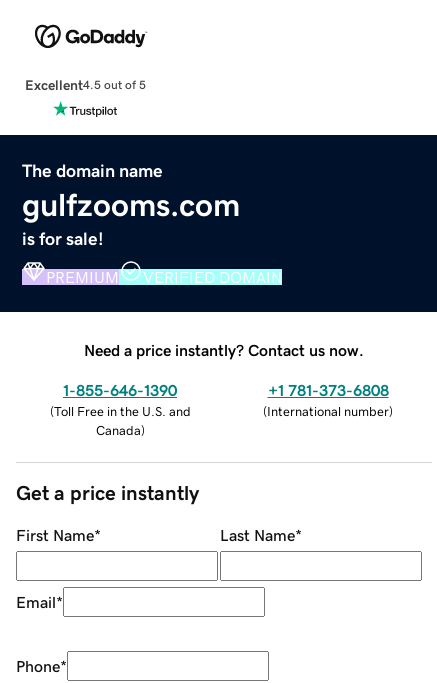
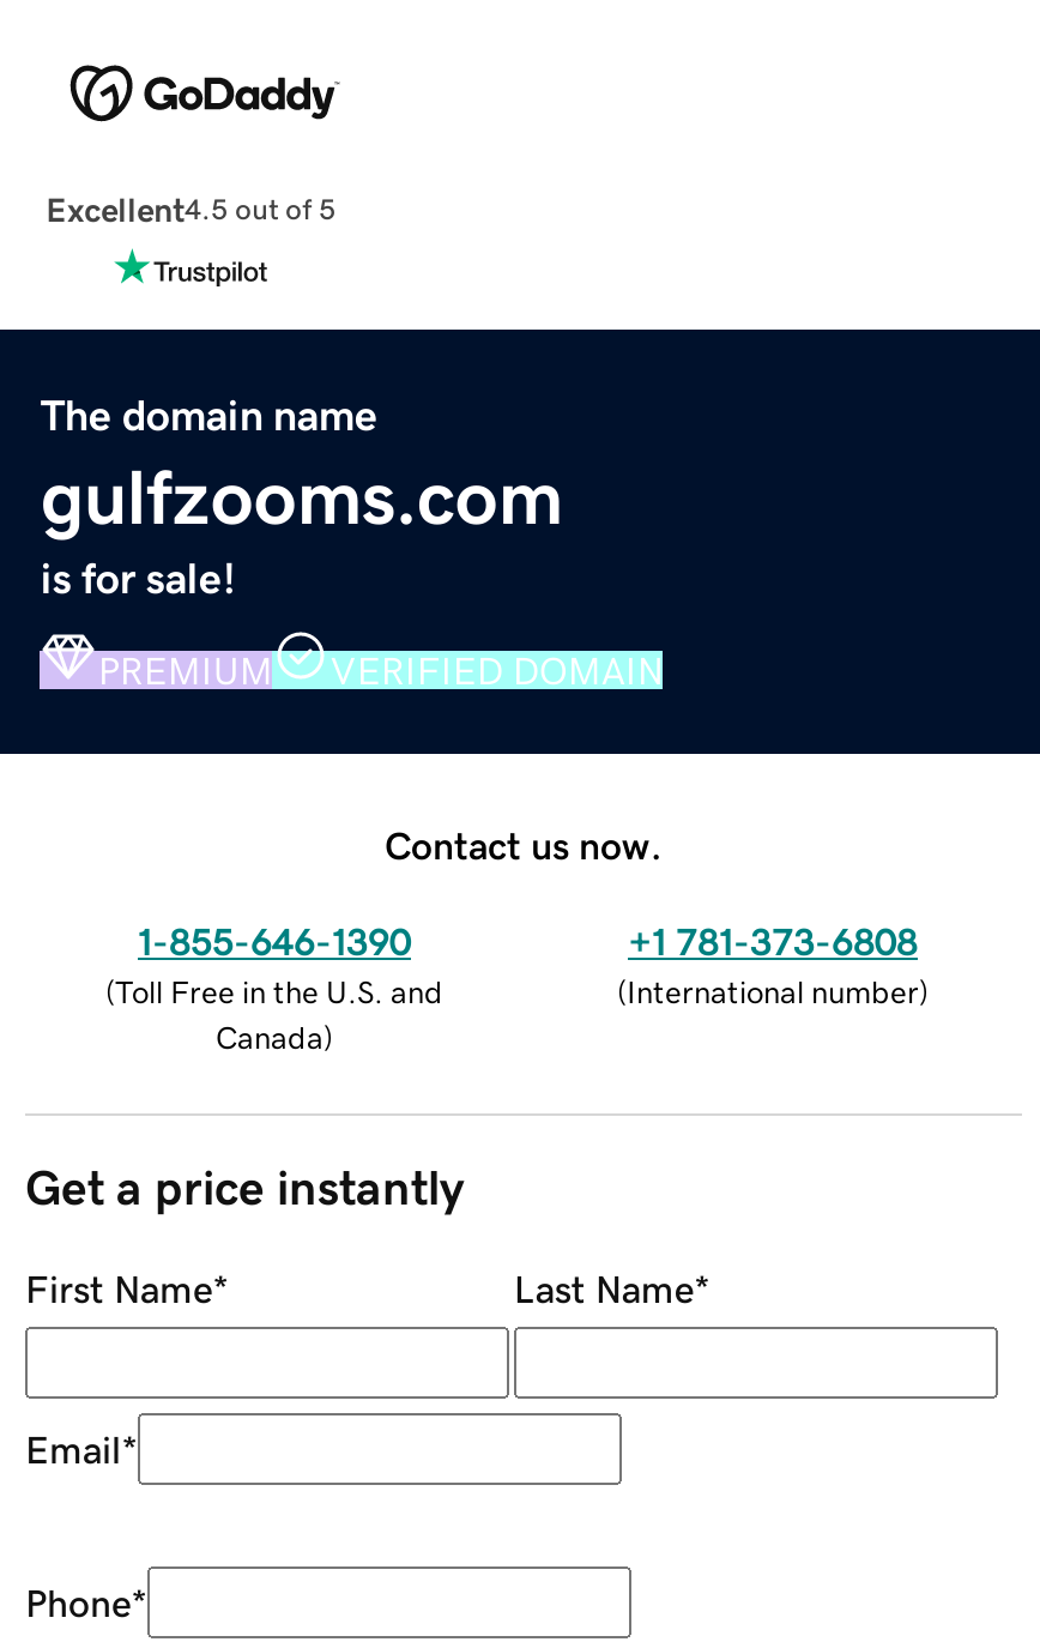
- Need a price instantly? Contact us now.
+ Contact us now.
